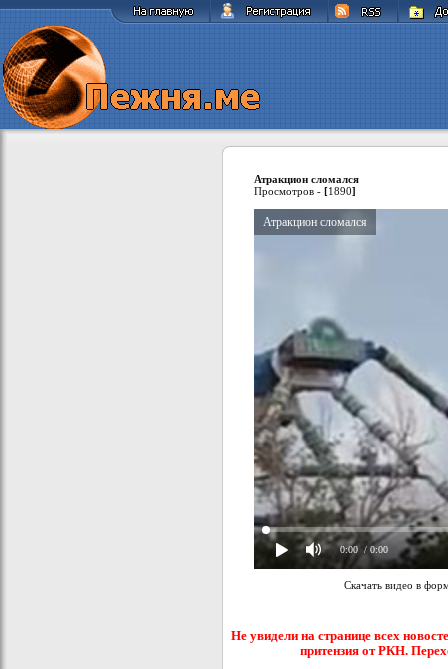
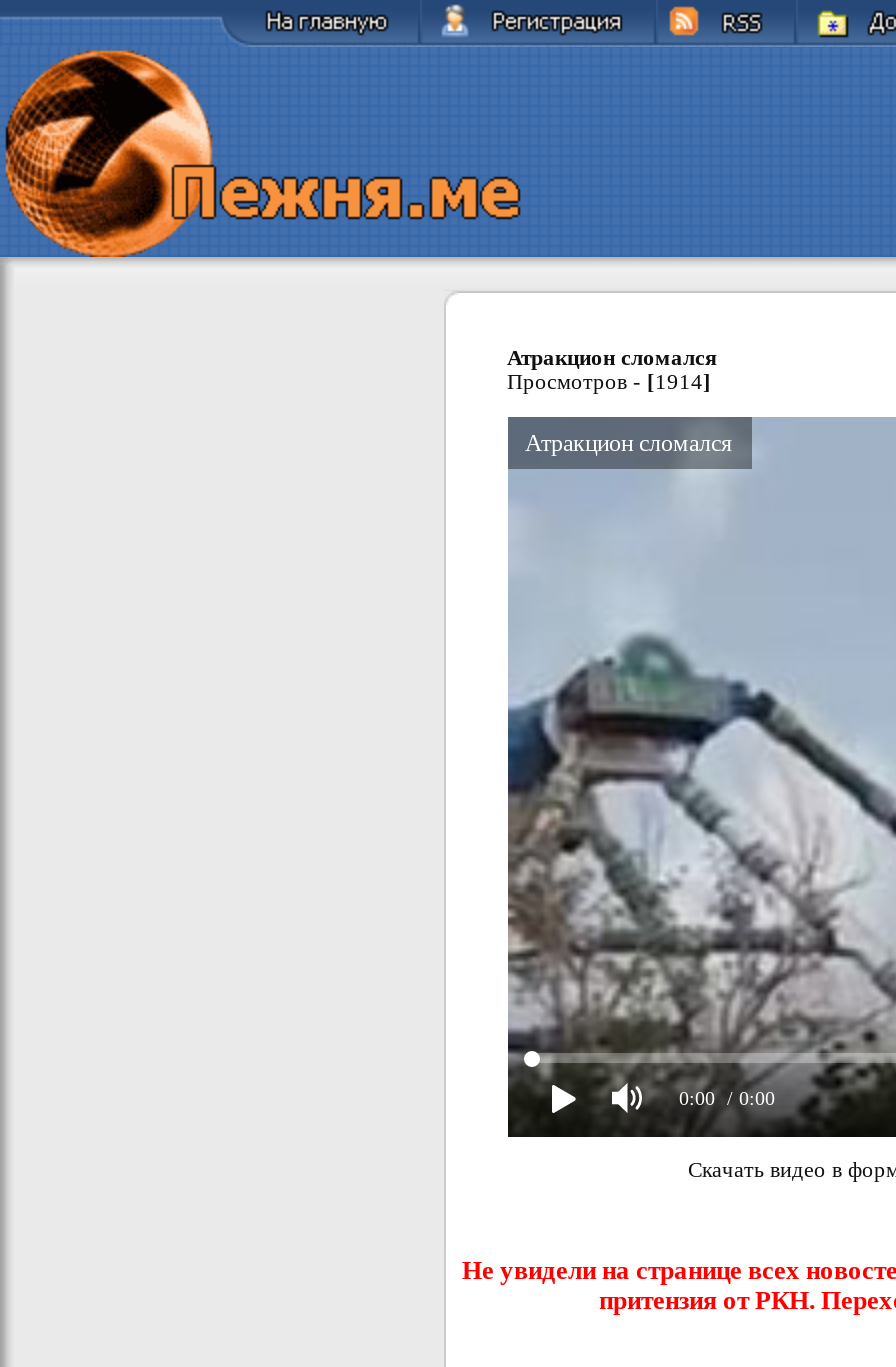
- Просмотров - [1890]
+ Просмотров - [1914]
